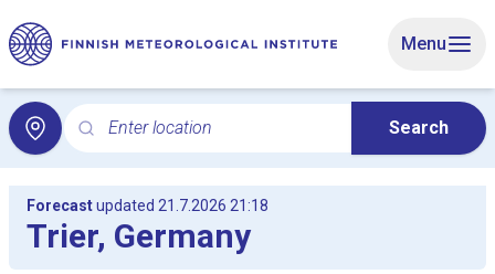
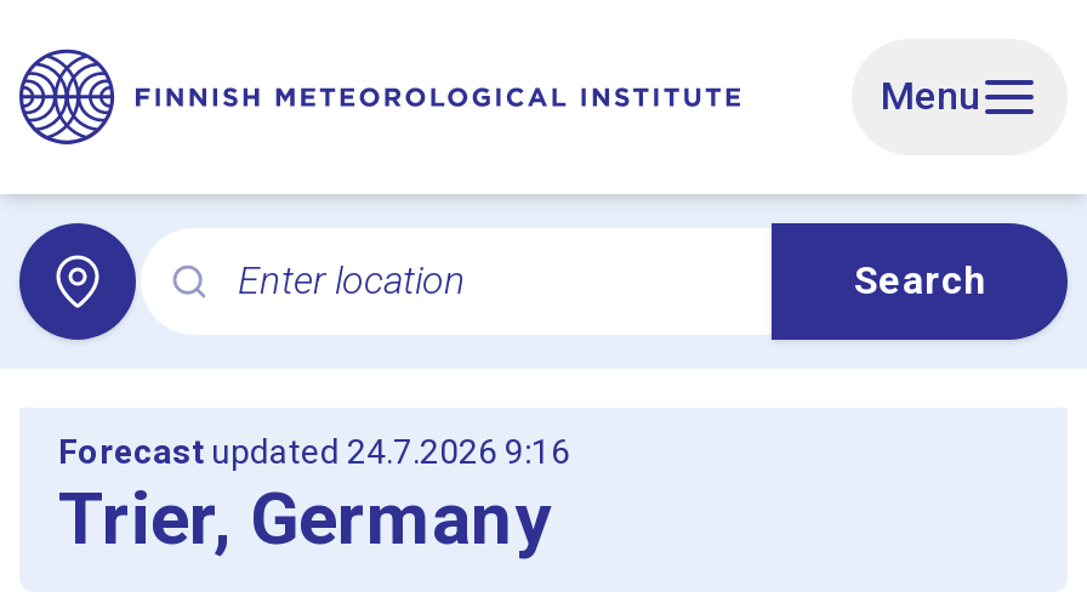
- Forecast updated 21.7.2026 21:18
+ Forecast updated 24.7.2026 9:16
